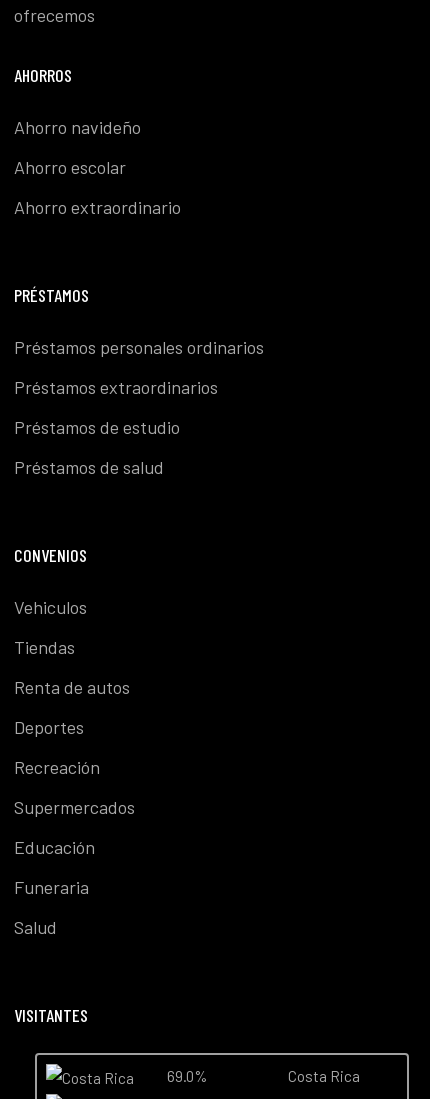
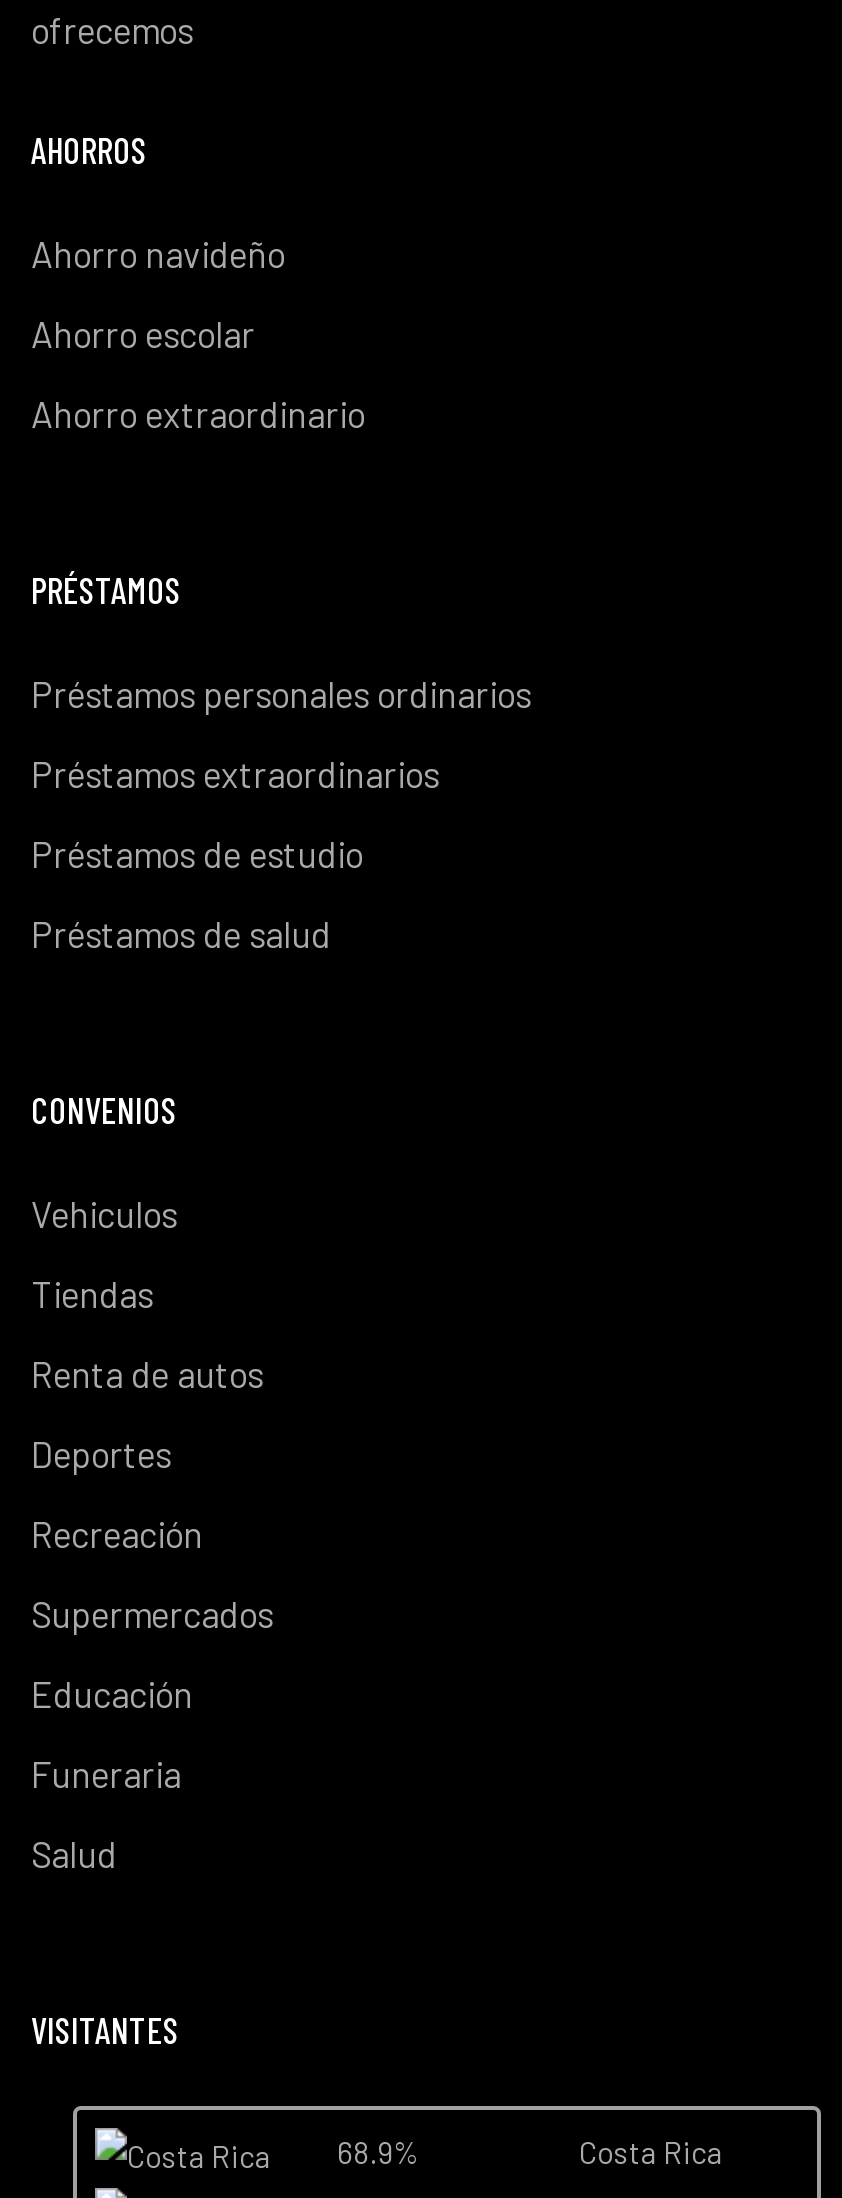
- 69.0%
+ 68.9%
